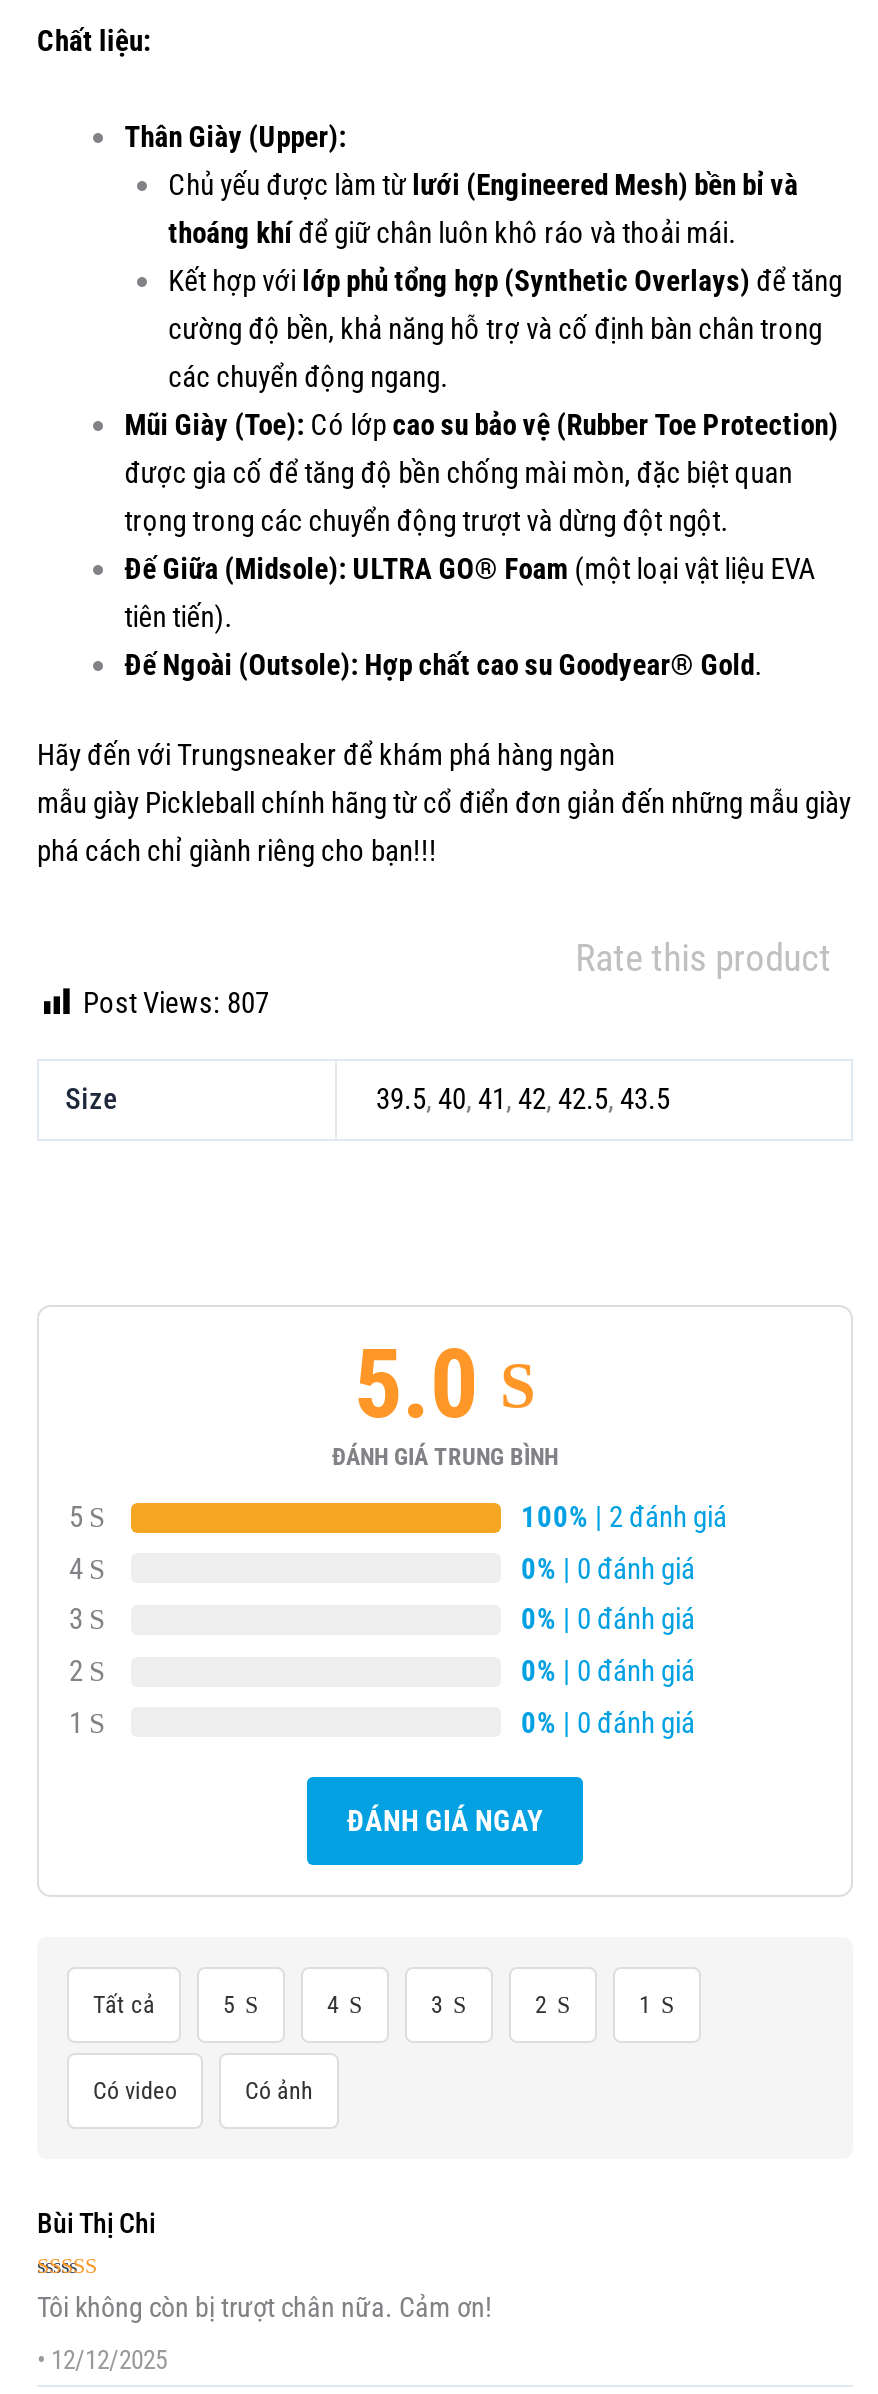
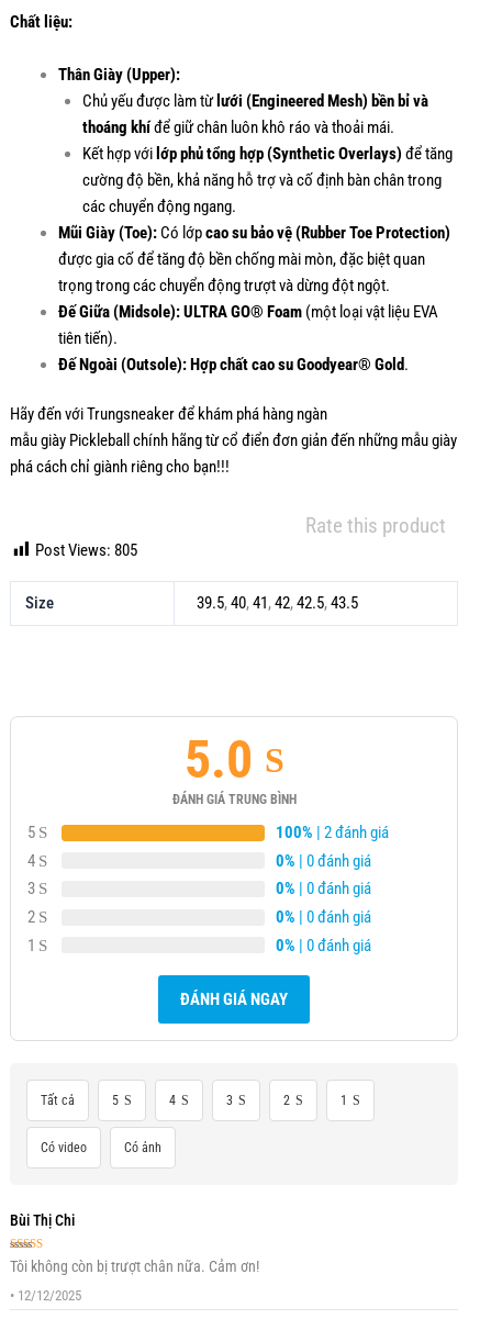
- Post Views: 807
+ Post Views: 805
